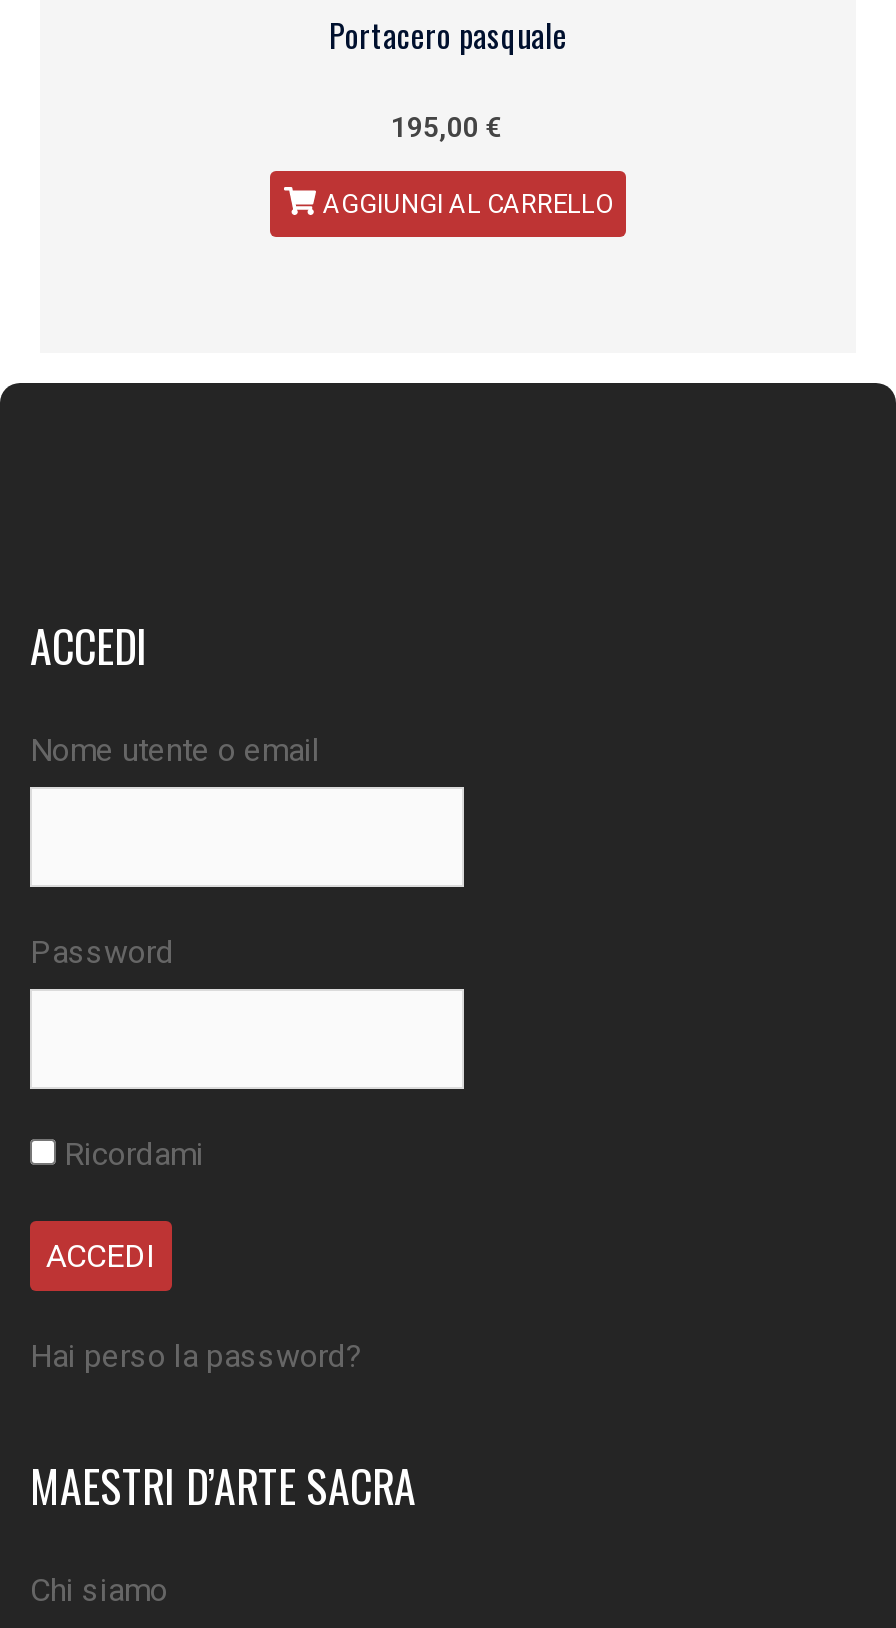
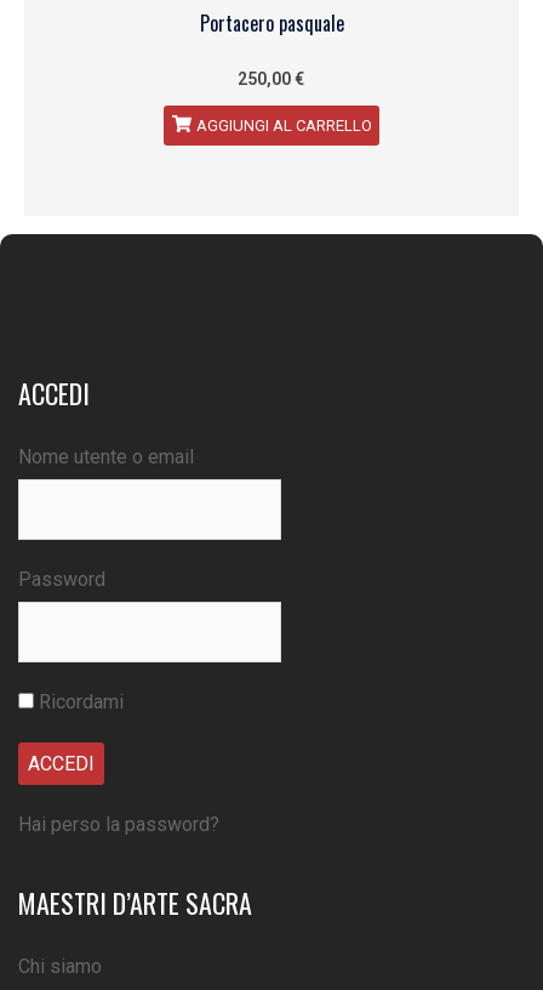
- 195,00 €
+ 250,00 €
